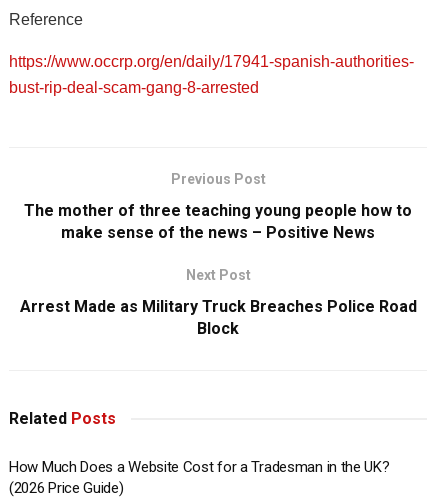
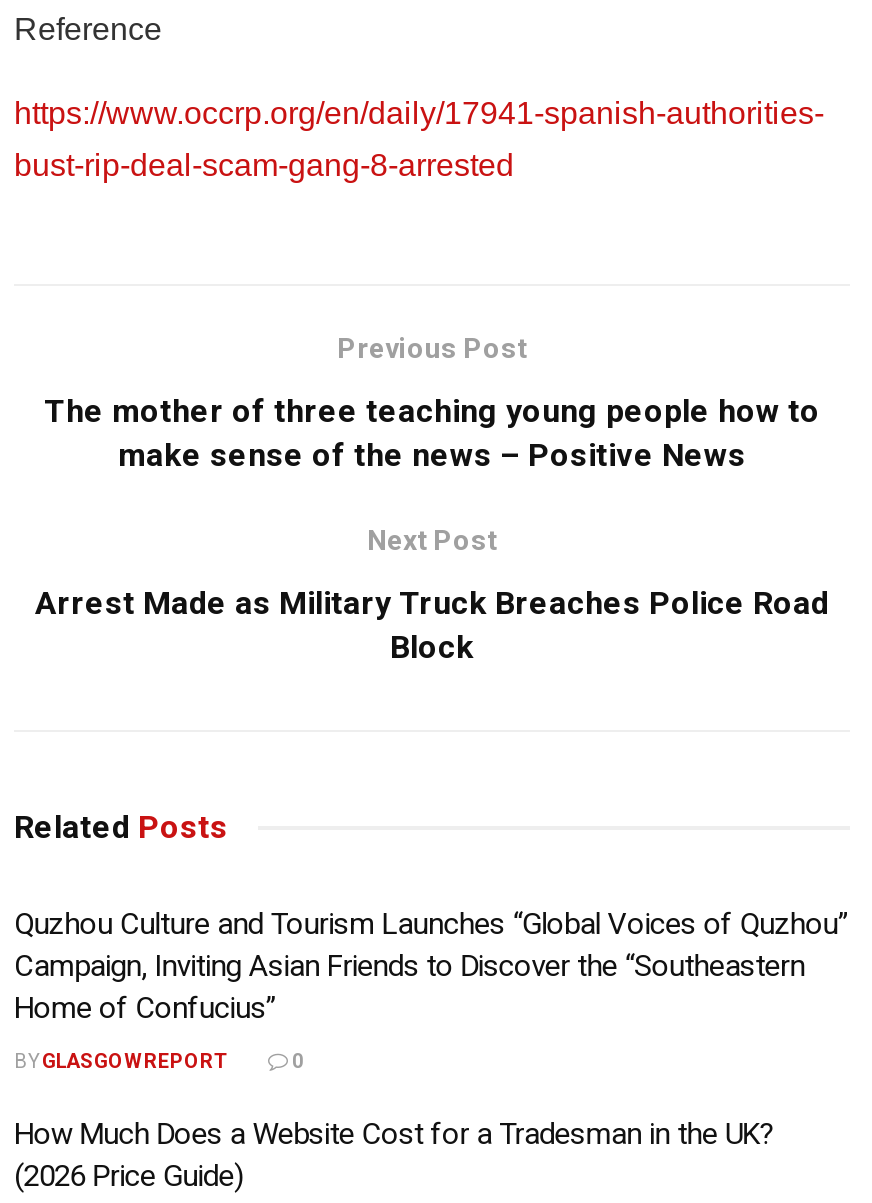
+ Quzhou Culture and Tourism Launches “Global Voices of Quzhou”
+ Campaign, Inviting Asian Friends to Discover the “Southeastern
+ Home of Confucius”
+ BY GLASGOW REPORT
+ 0
